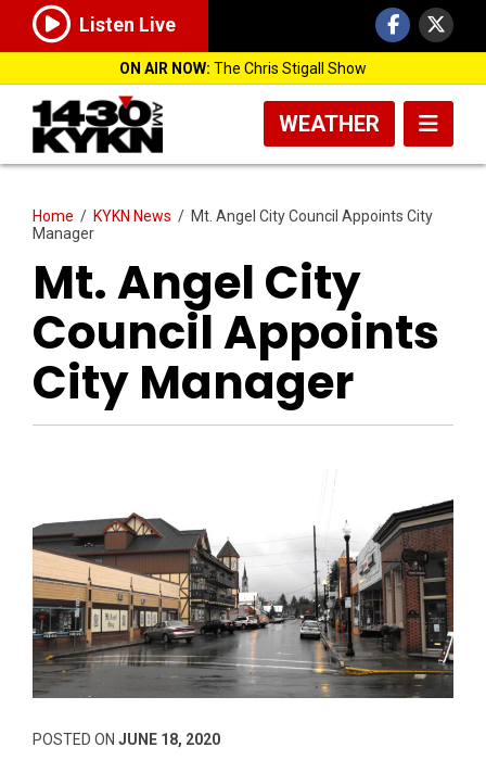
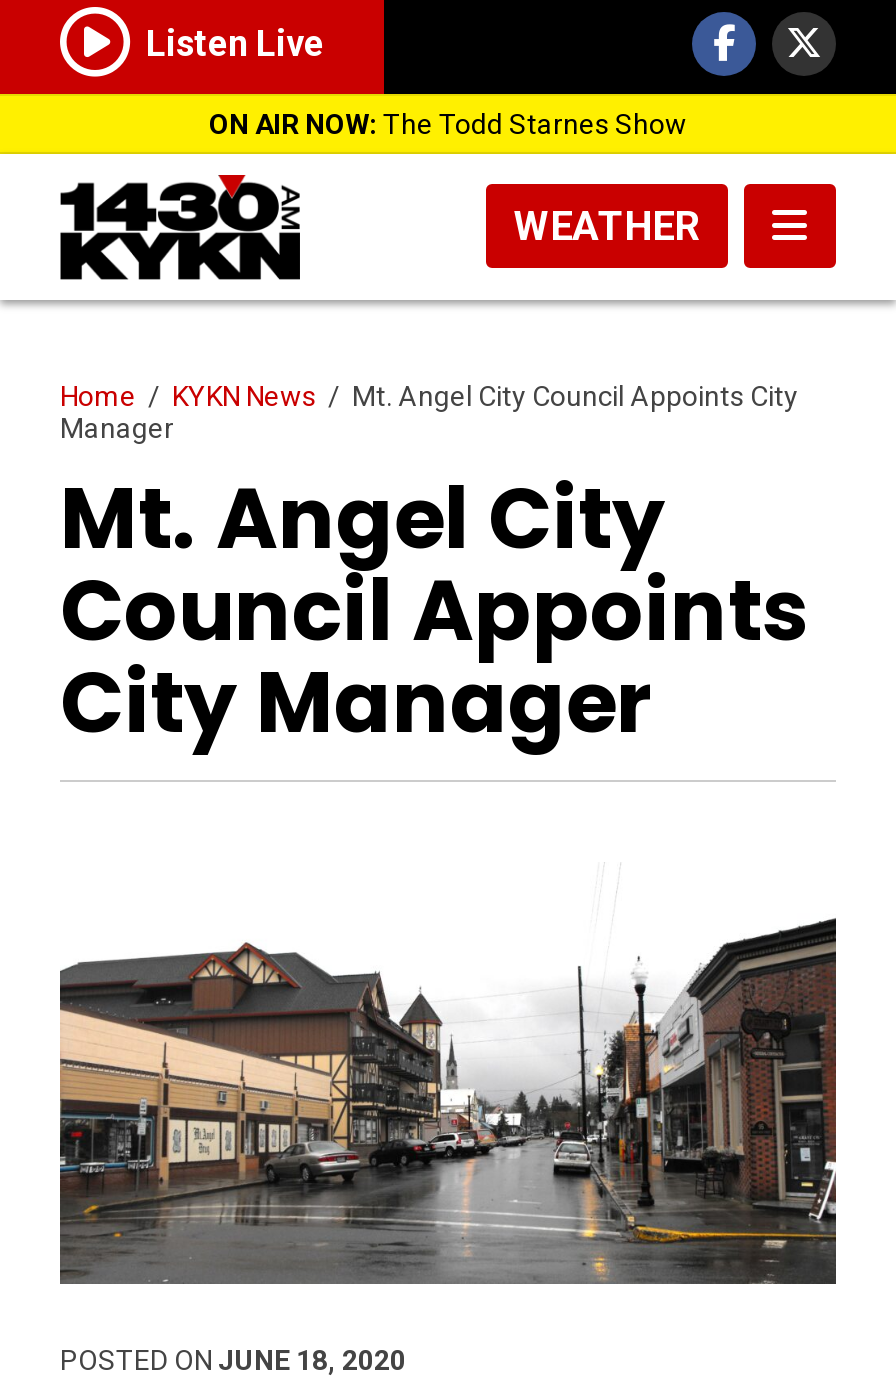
- ON AIR NOW: The Chris Stigall Show
+ ON AIR NOW: The Todd Starnes Show
